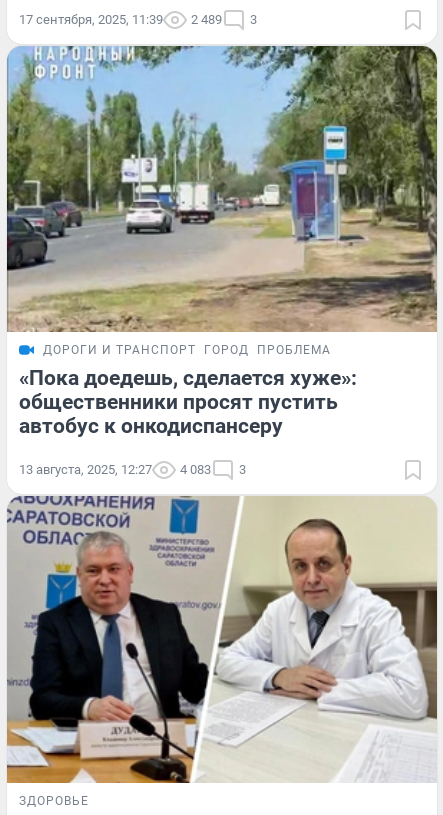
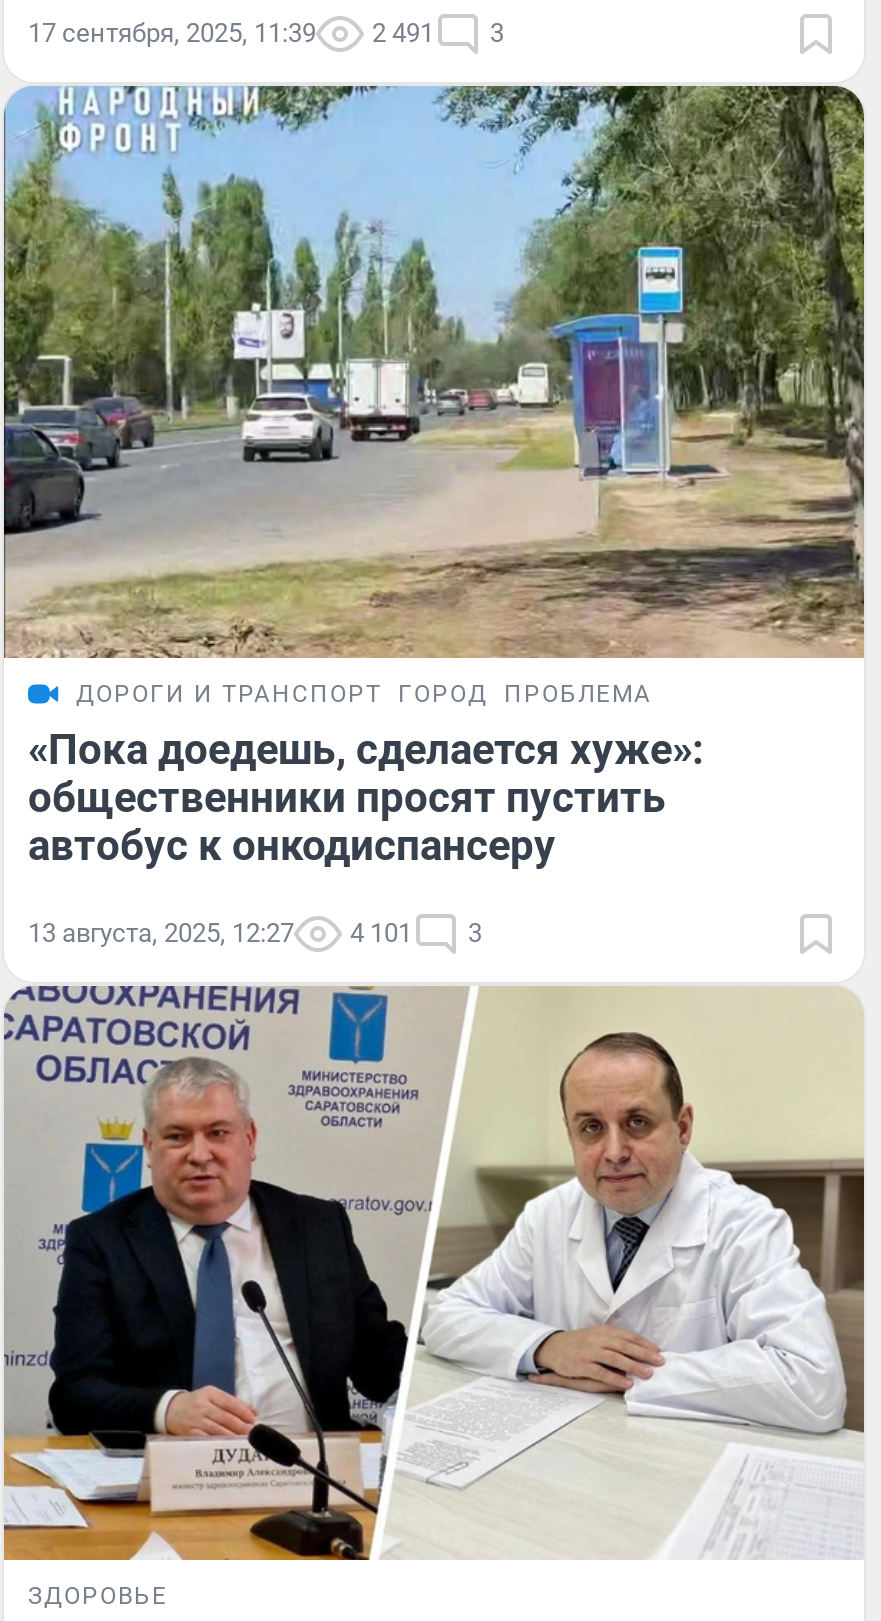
- 17 сентября, 2025, 11:39 2 489 3
+ 17 сентября, 2025, 11:39 2 491 3

- 13 августа, 2025, 12:27 4 083 3
+ 13 августа, 2025, 12:27 4 101 3
